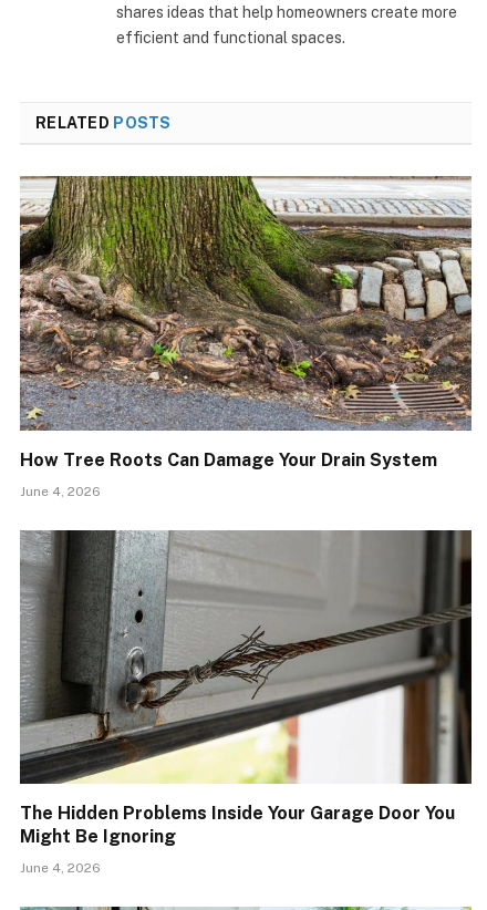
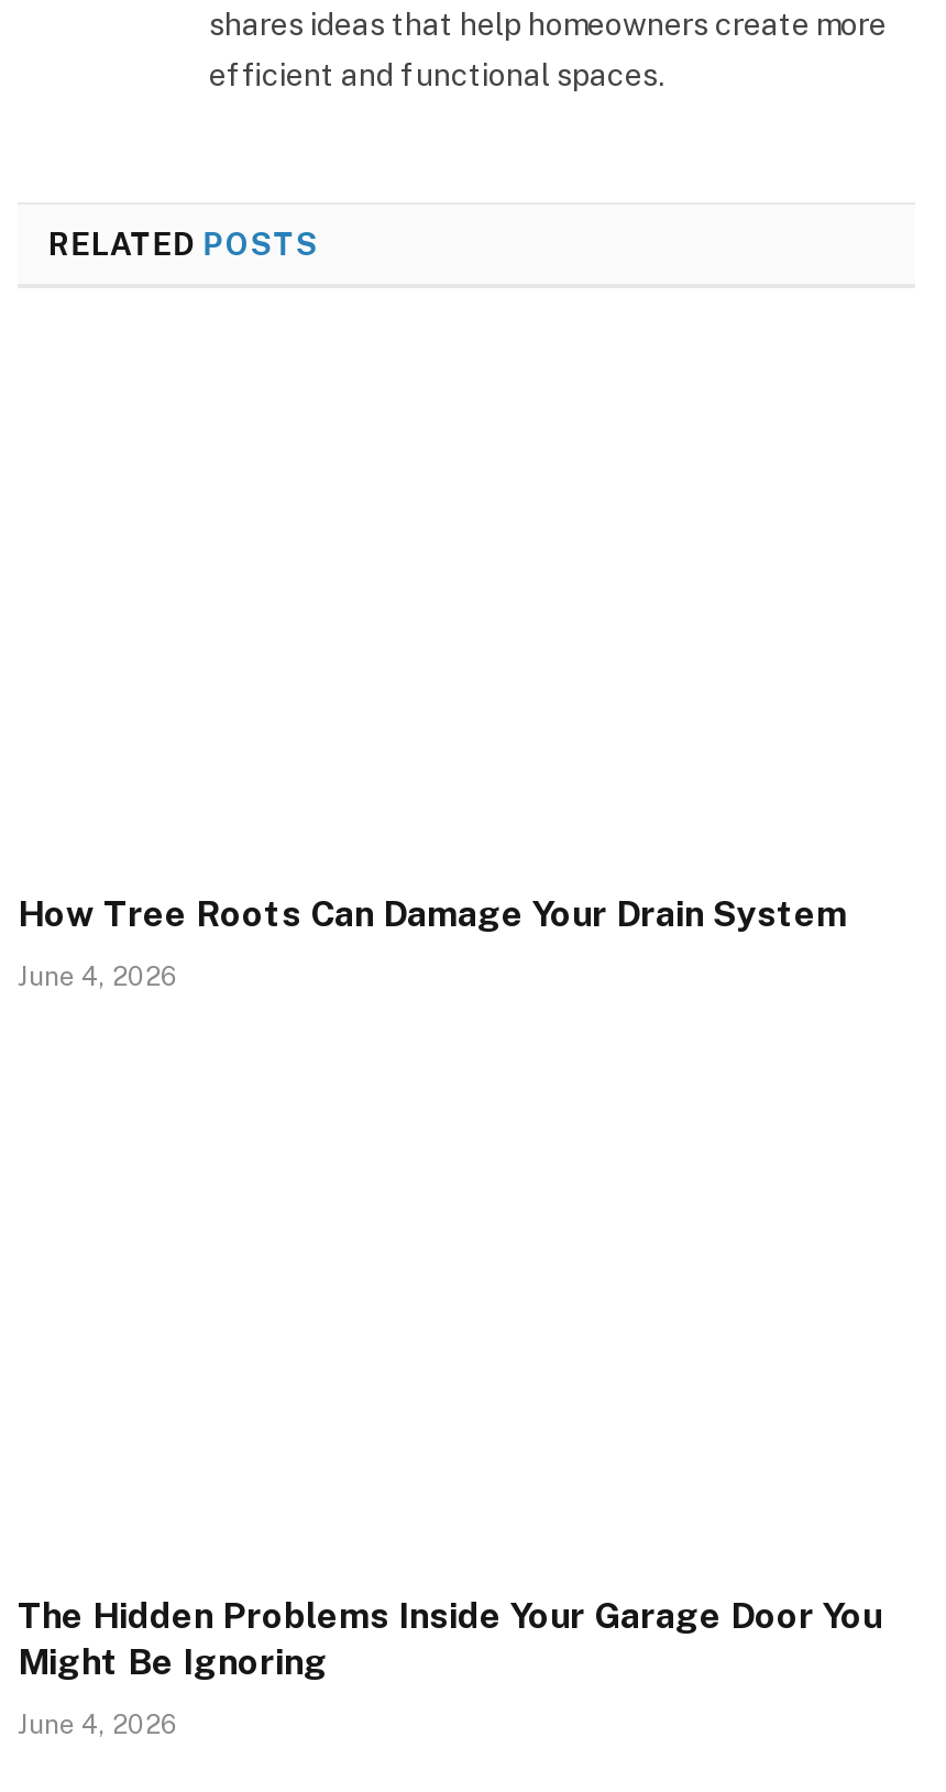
- [image]

- [image]
